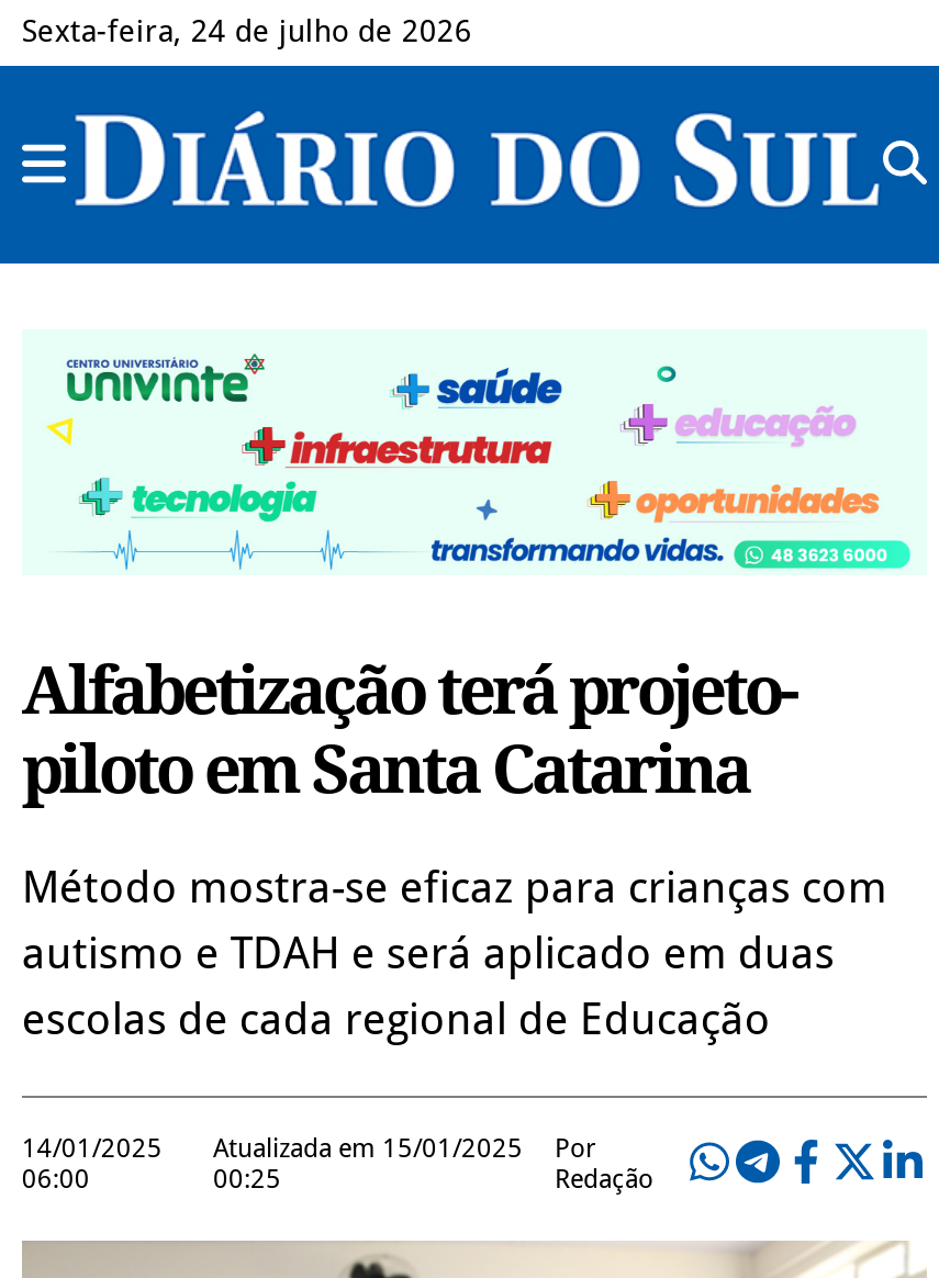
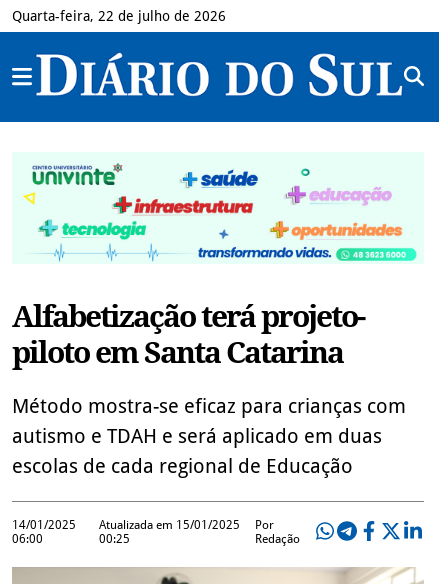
- Sexta-feira, 24 de julho de 2026
+ Quarta-feira, 22 de julho de 2026
